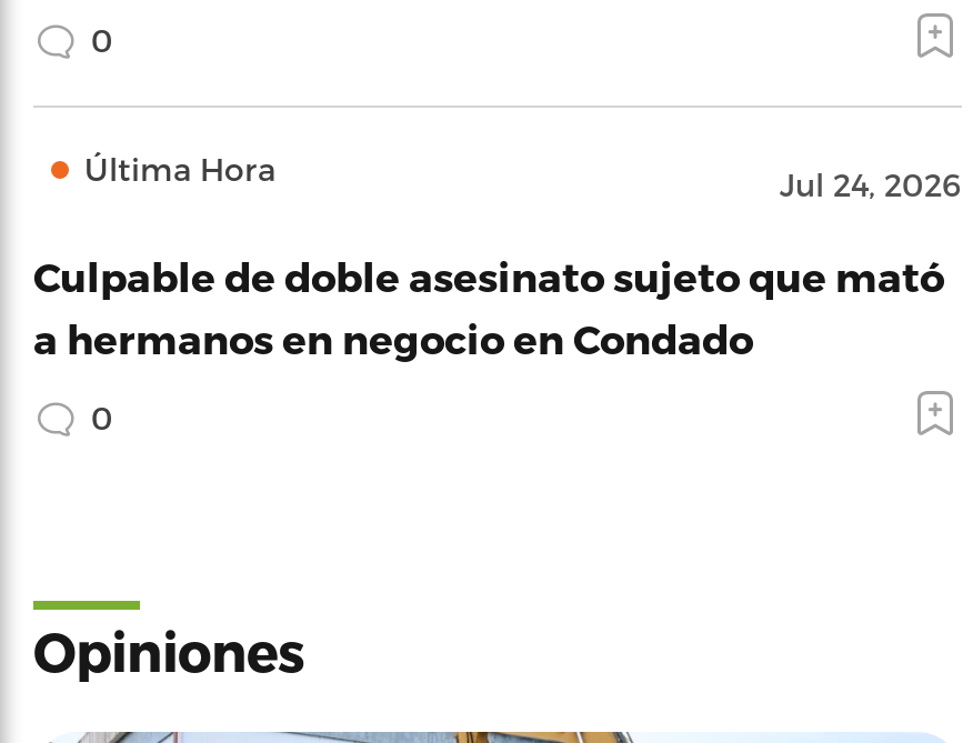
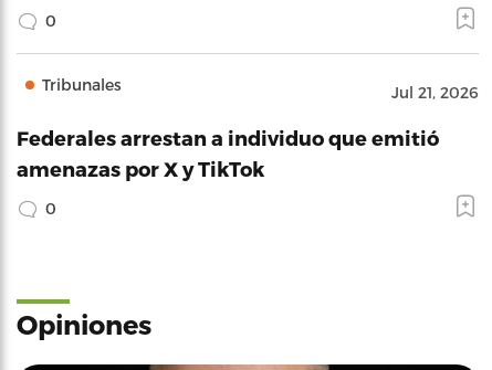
- Última Hora
- Jul 24, 2026
+ Tribunales
+ Jul 21, 2026

- Culpable de doble asesinato sujeto que mató
- a hermanos en negocio en Condado
+ Federales arrestan a individuo que emitió
+ amenazas por X y TikTok
